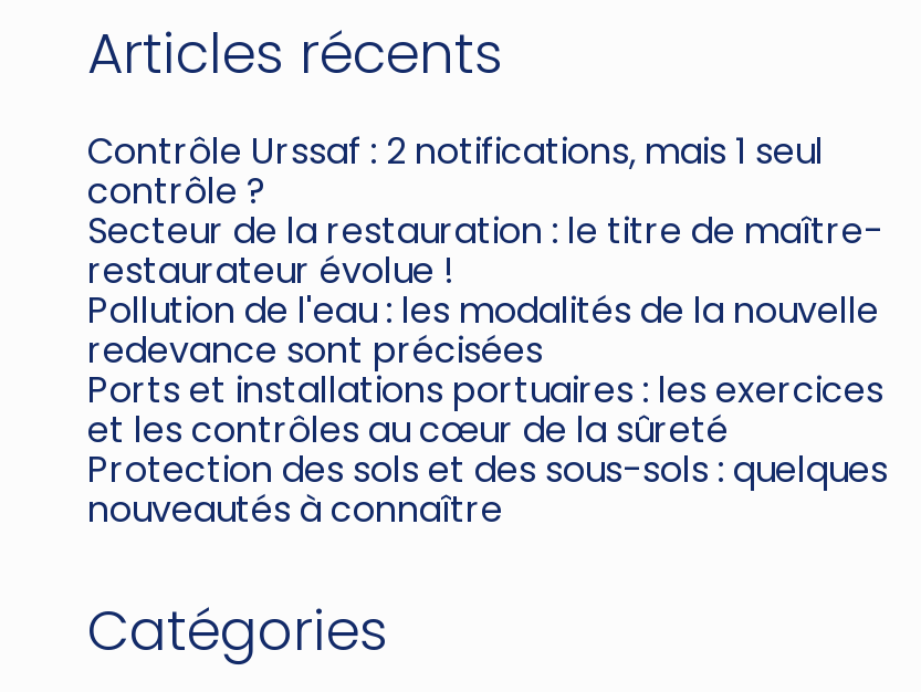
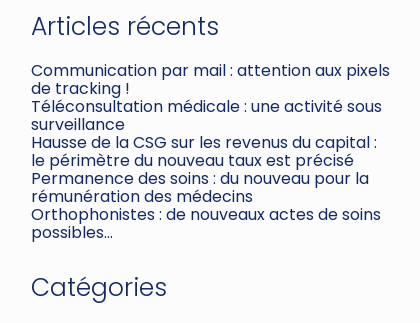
- Contrôle Urssaf : 2 notifications, mais 1 seul
- contrôle ?
- Secteur de la restauration : le titre de maître-
- restaurateur évolue !
- Pollution de l'eau : les modalités de la nouvelle
- redevance sont précisées
- Ports et installations portuaires : les exercices
- et les contrôles au cœur de la sûreté
- Protection des sols et des sous-sols : quelques
- nouveautés à connaître
+ Communication par mail : attention aux pixels
+ de tracking !
+ Téléconsultation médicale : une activité sous
+ surveillance
+ Hausse de la CSG sur les revenus du capital :
+ le périmètre du nouveau taux est précisé
+ Permanence des soins : du nouveau pour la
+ rémunération des médecins
+ Orthophonistes : de nouveaux actes de soins
+ possibles…
